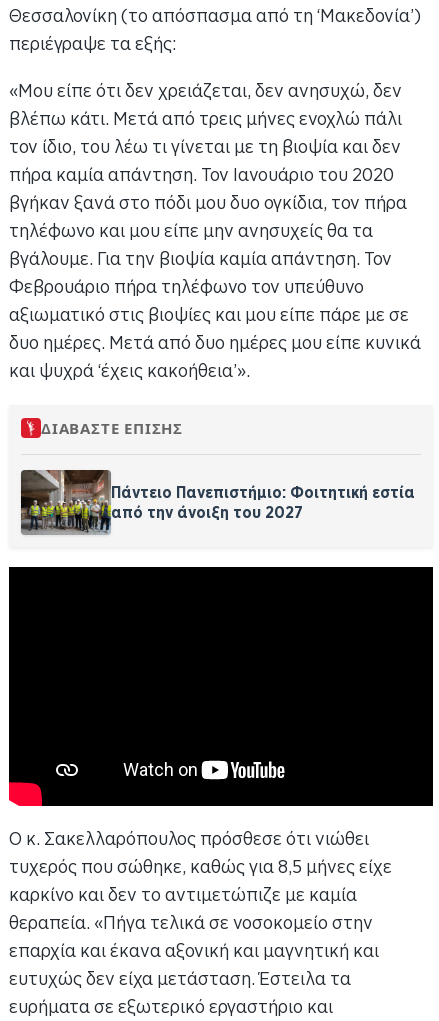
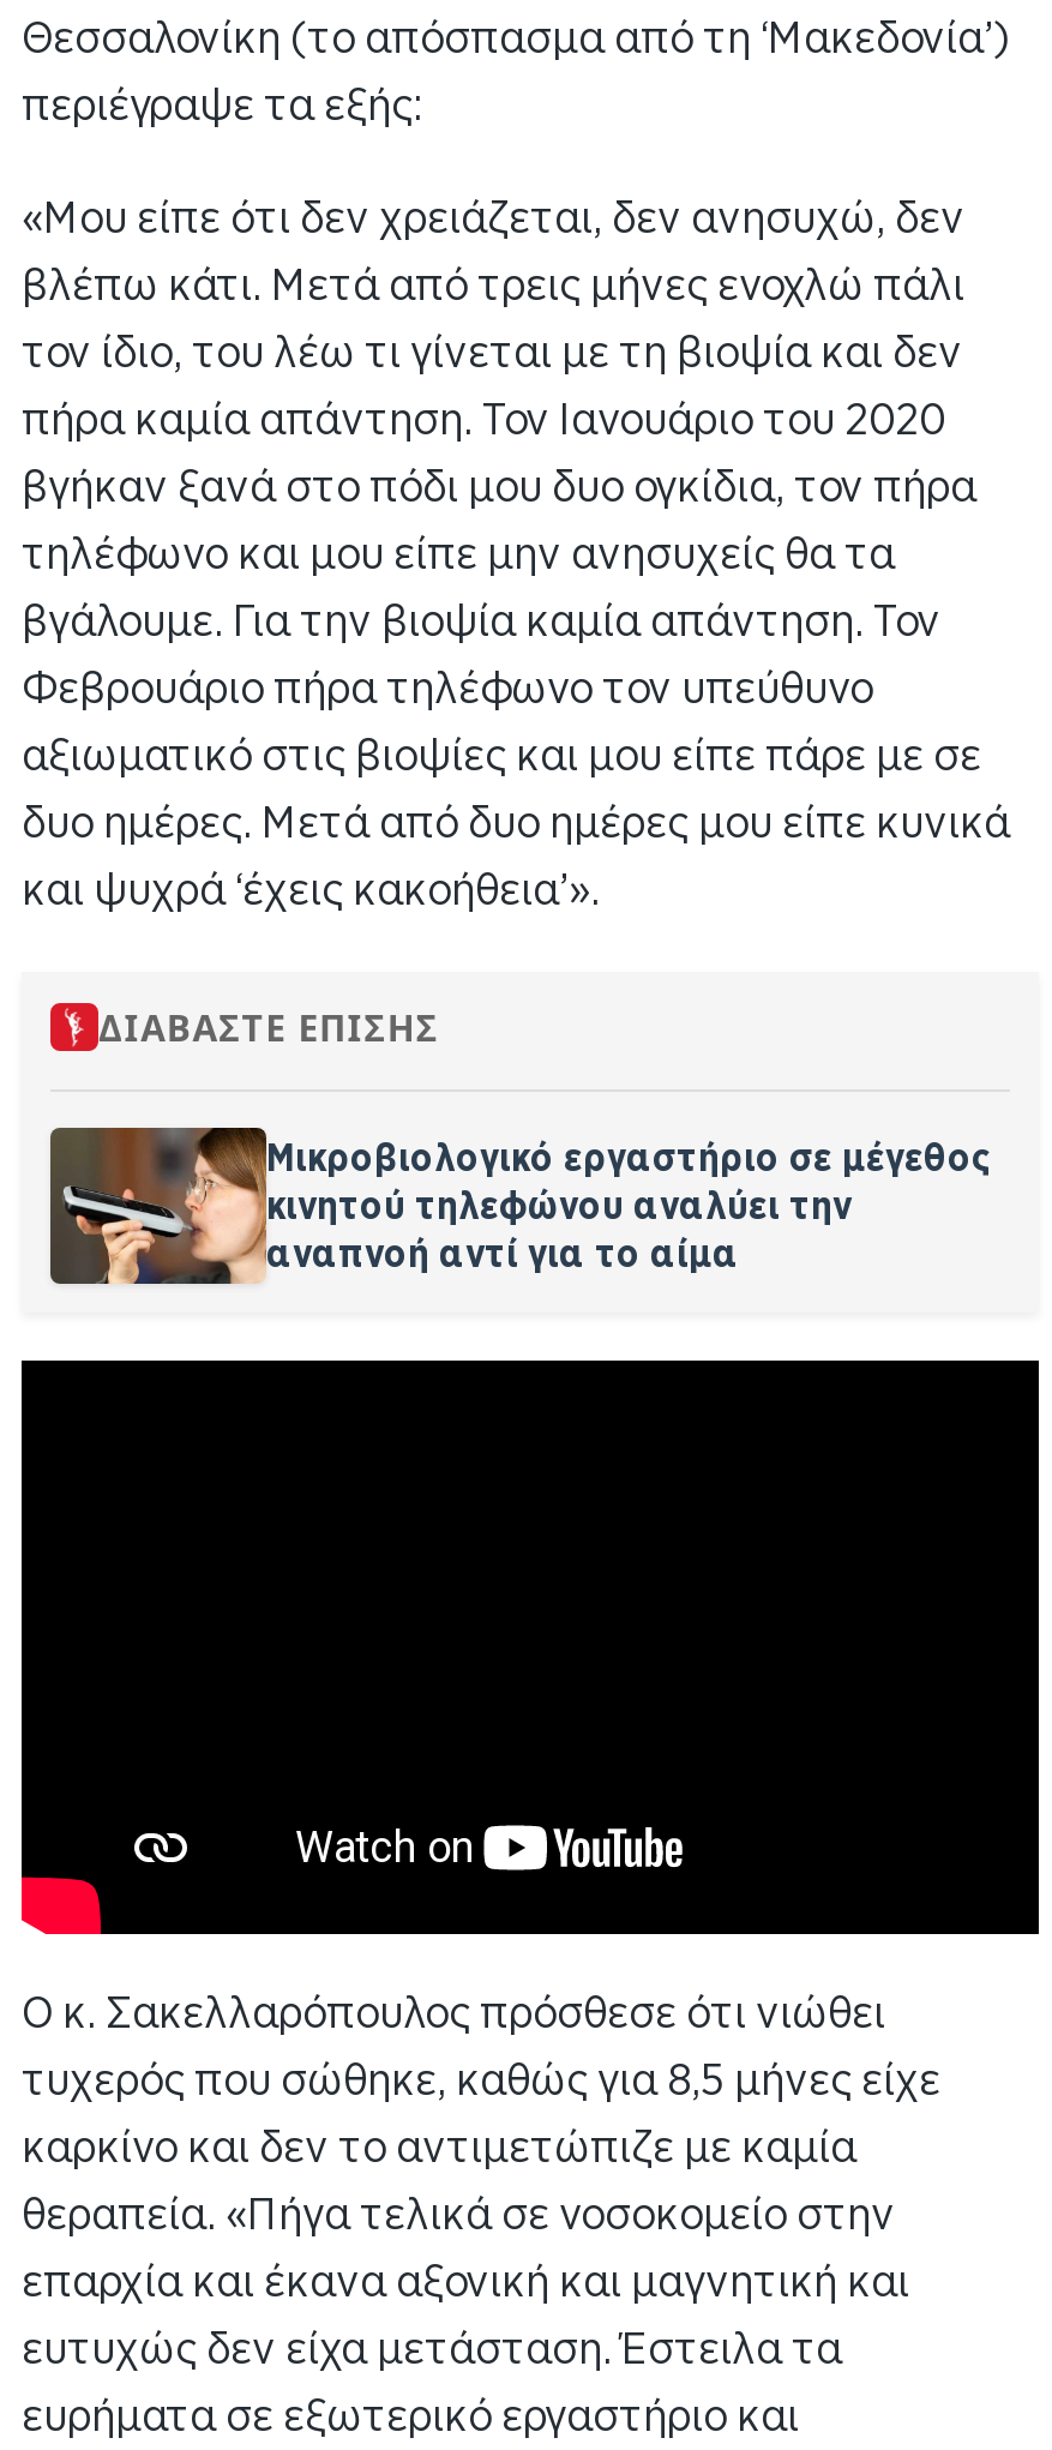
- [image]
- Πάντειο Πανεπιστήμιο: Φοιτητική εστία
- από την άνοιξη του 2027
+ [image]
+ Μικροβιολογικό εργαστήριο σε μέγεθος
+ κινητού τηλεφώνου αναλύει την
+ αναπνοή αντί για το αίμα
